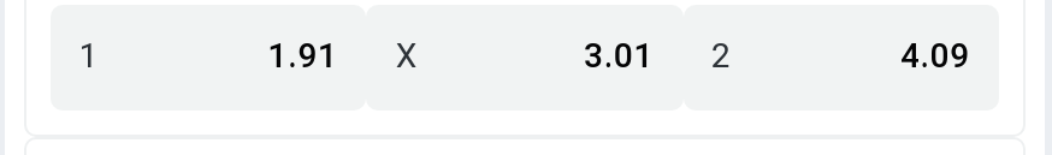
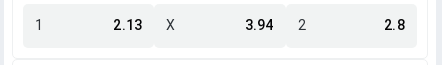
- 1.91 X
+ 2.13 X

- 3.01 2
+ 3.94 2

- 4.09
+ 2.8
